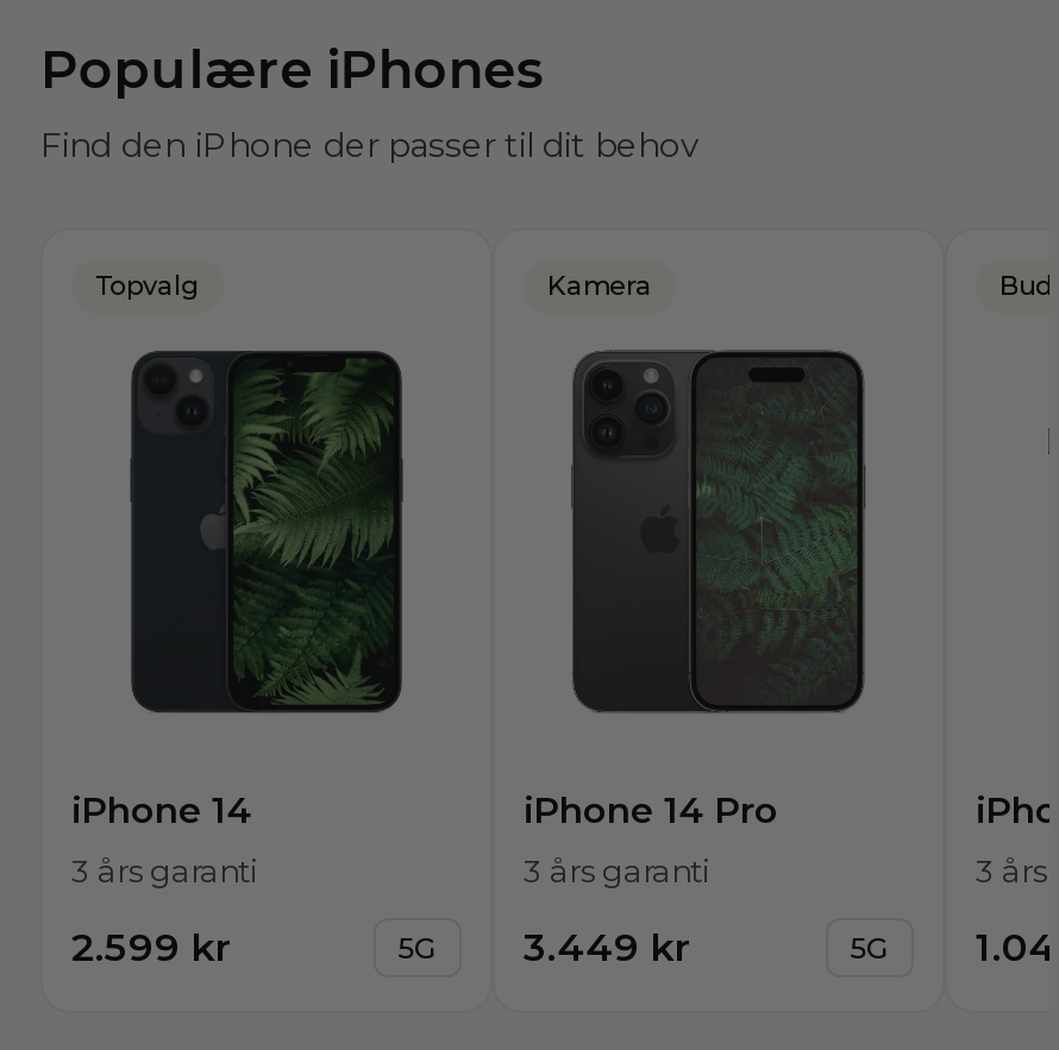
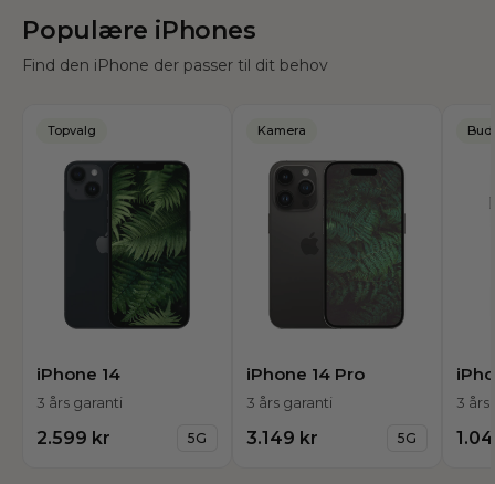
- 3.449 kr
+ 3.149 kr
